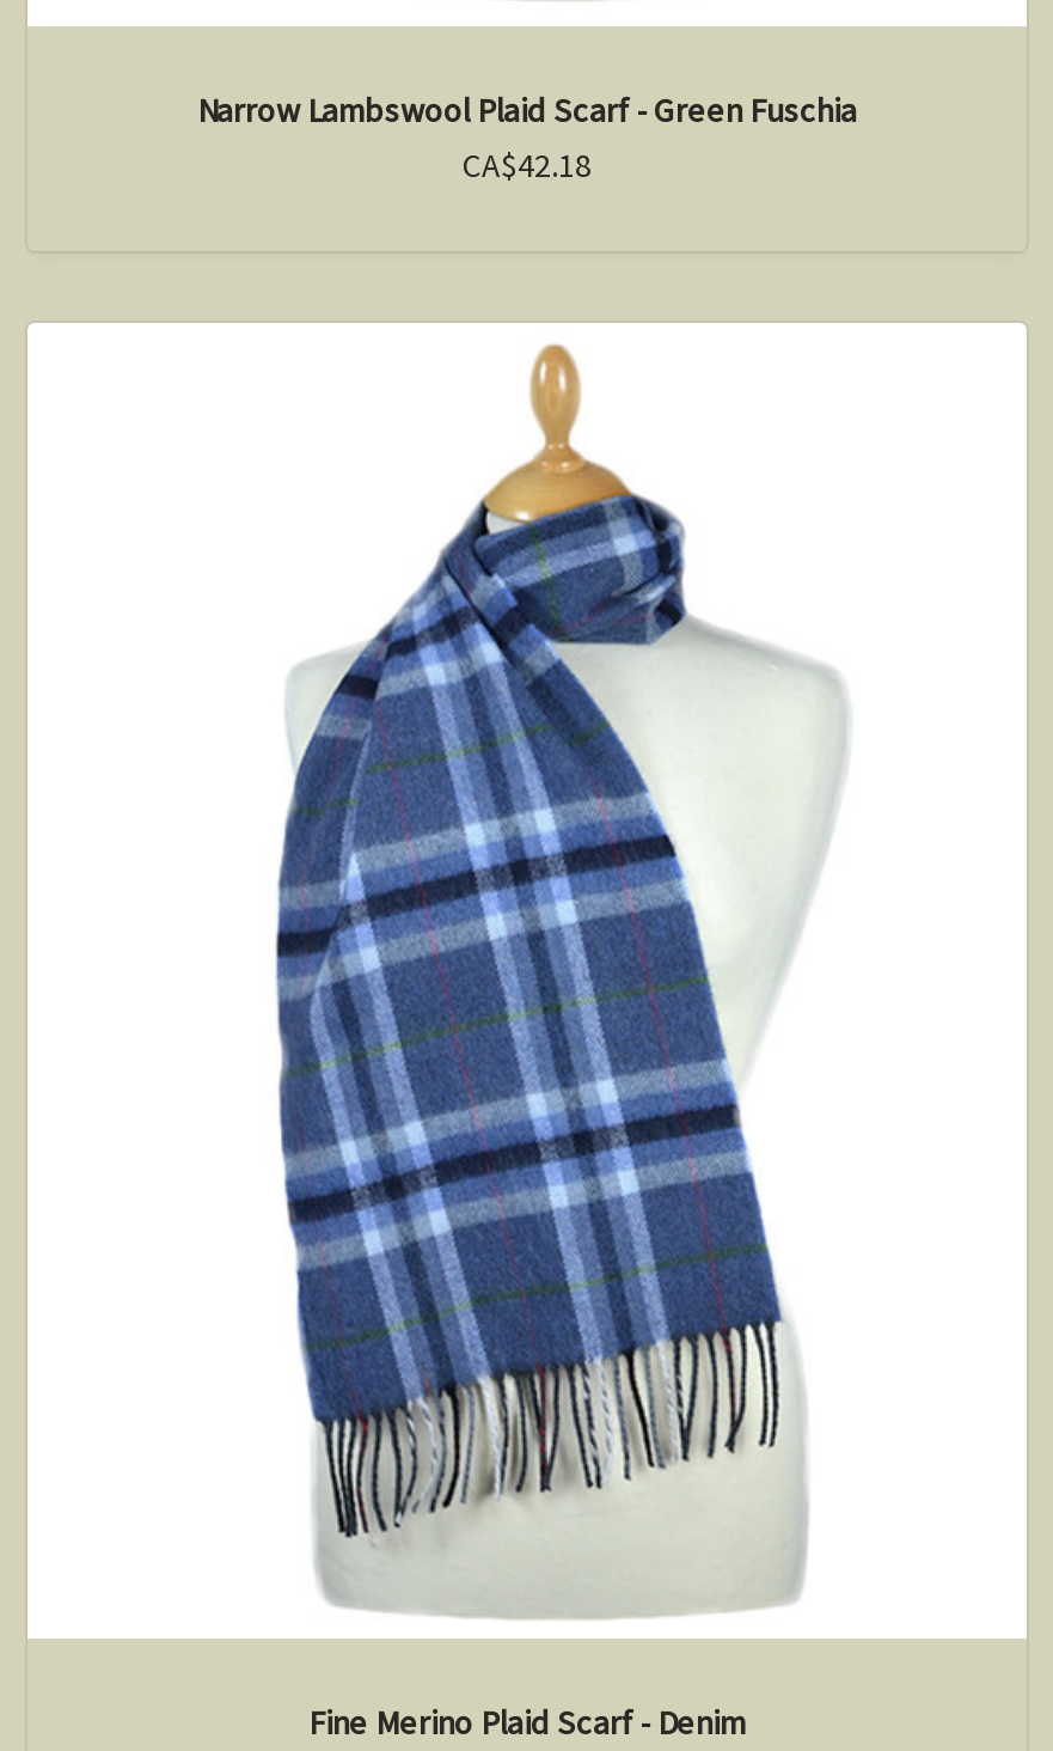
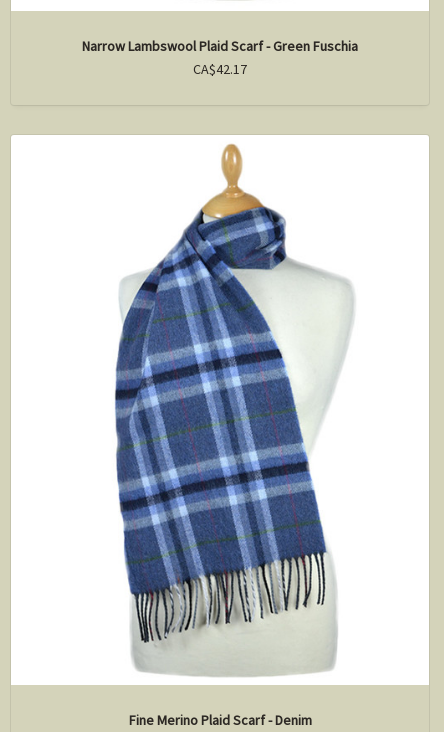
- CA$42.18
+ CA$42.17
